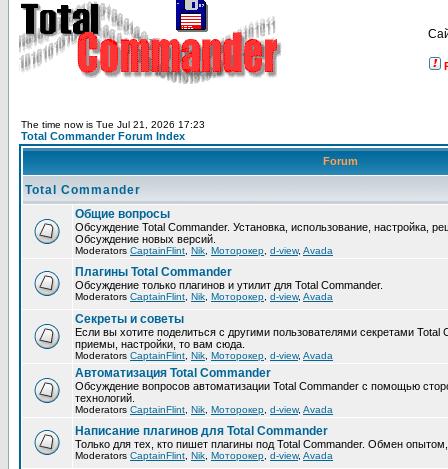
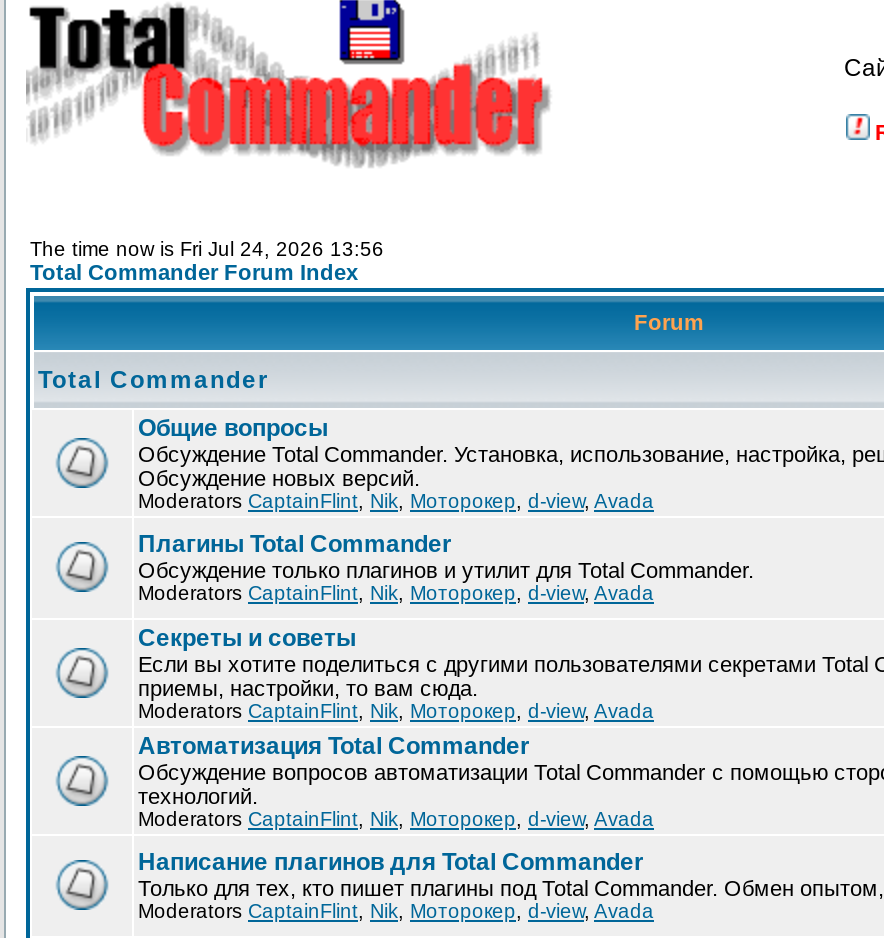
- The time now is Tue Jul 21, 2026 17:23
+ The time now is Fri Jul 24, 2026 13:56
